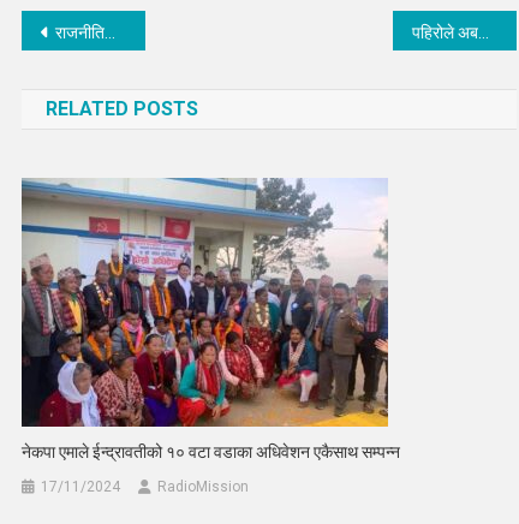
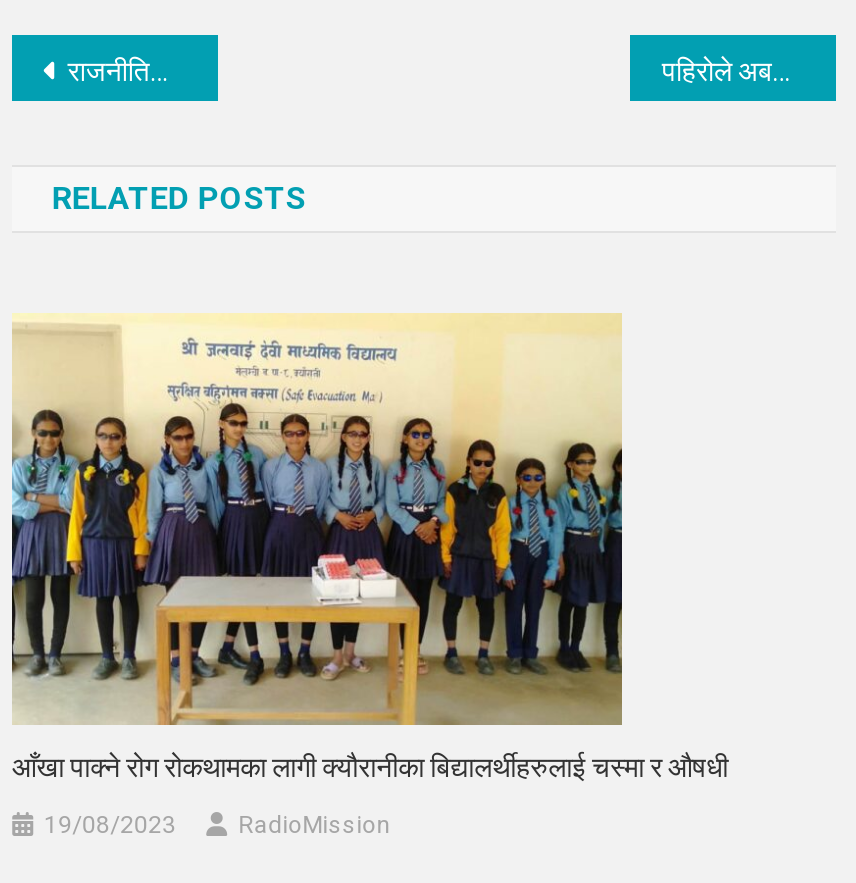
- [image]
- नेकपा एमाले ईन्द्रावतीको १० वटा वडाका अधिवेशन एकैसाथ सम्पन्न
+ [image]
+ आँखा पाक्ने रोग रोकथामका लागी क्यौरानीका बिद्यालर्थीहरुलाई चस्मा र औषधी

- 17/11/2024
+ 19/08/2023
